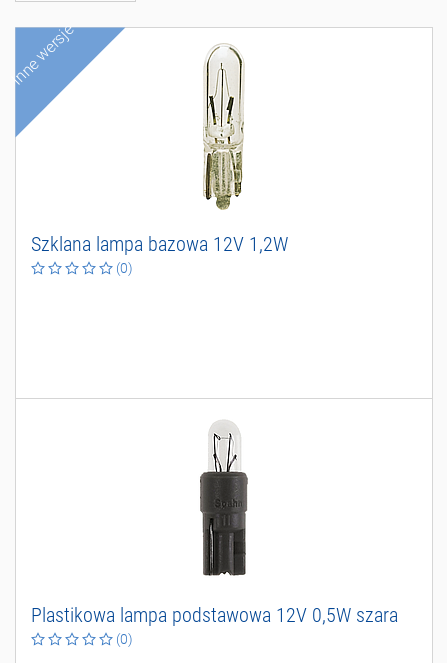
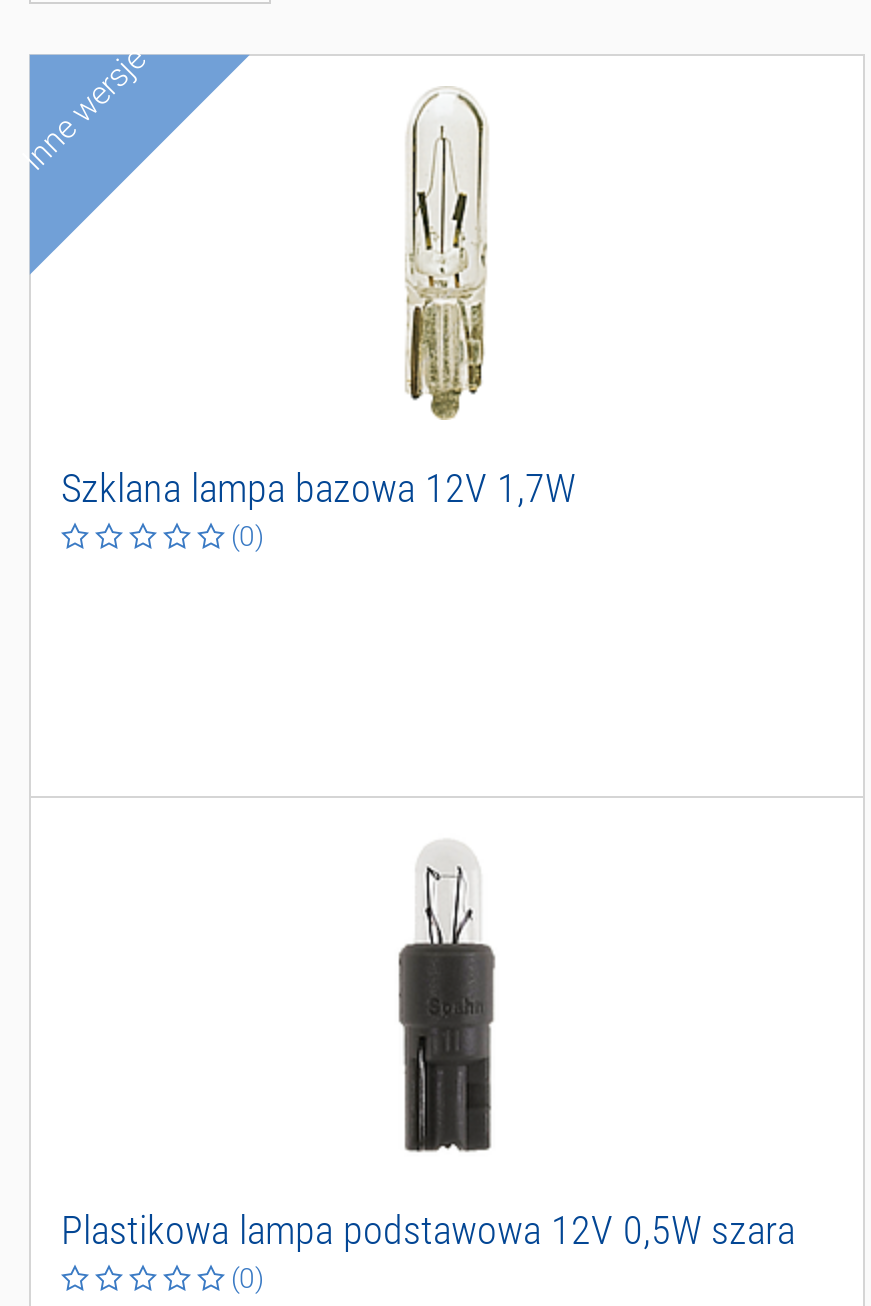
- Szklana l ampa bazowa 1 2V 1, 2W
+ Szklana l ampa bazowa 1 2V 1, 7W
